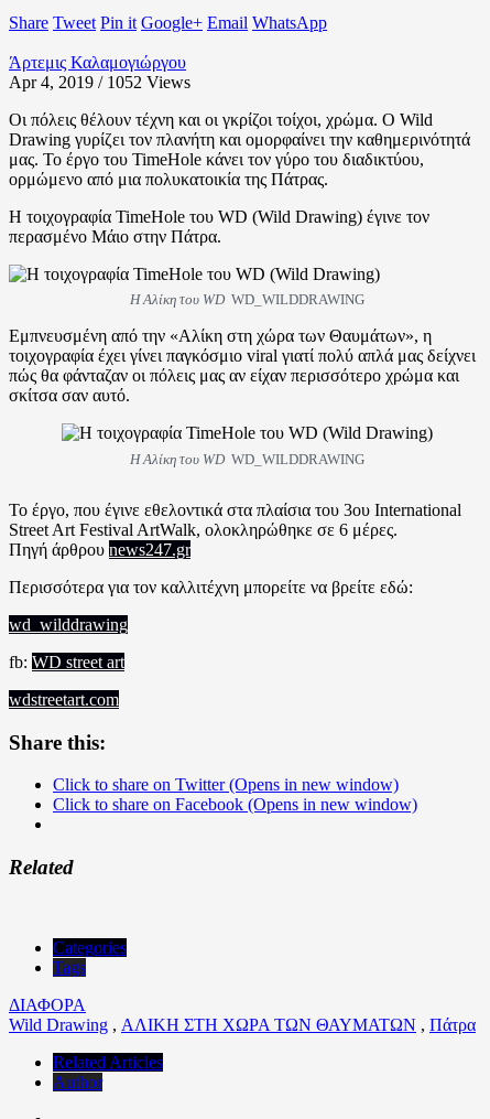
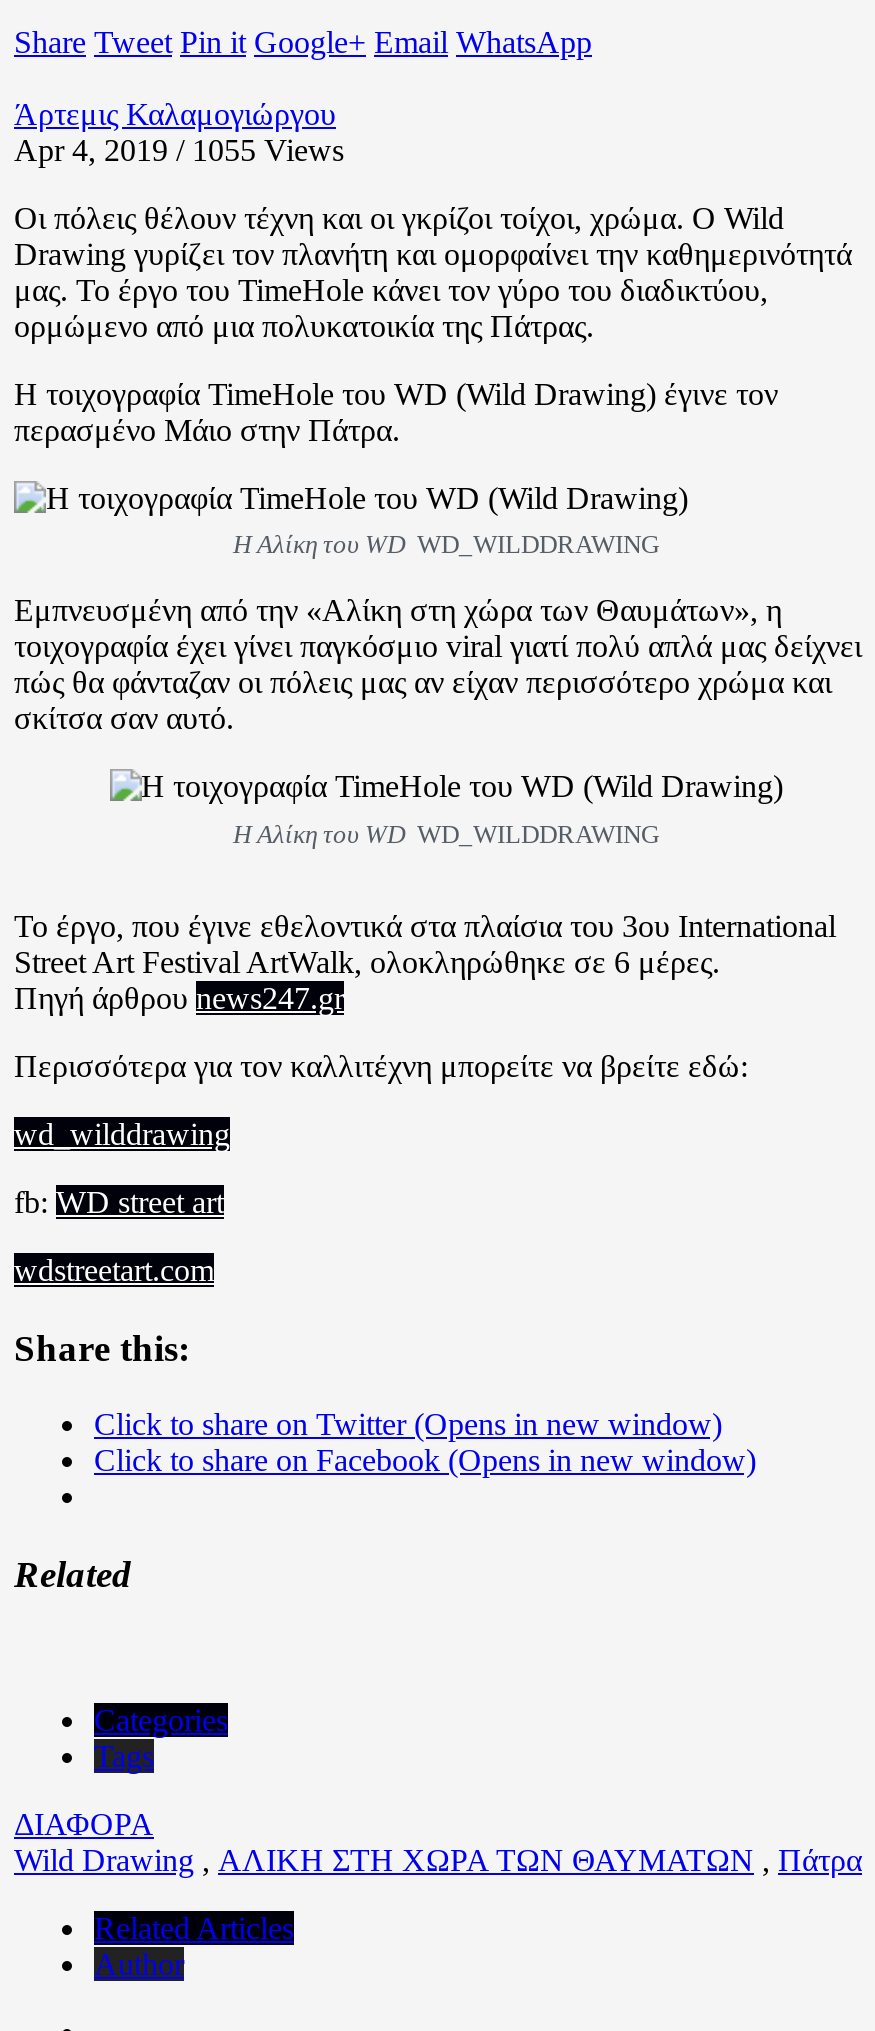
- Apr 4, 2019 / 1052 Views
+ Apr 4, 2019 / 1055 Views
